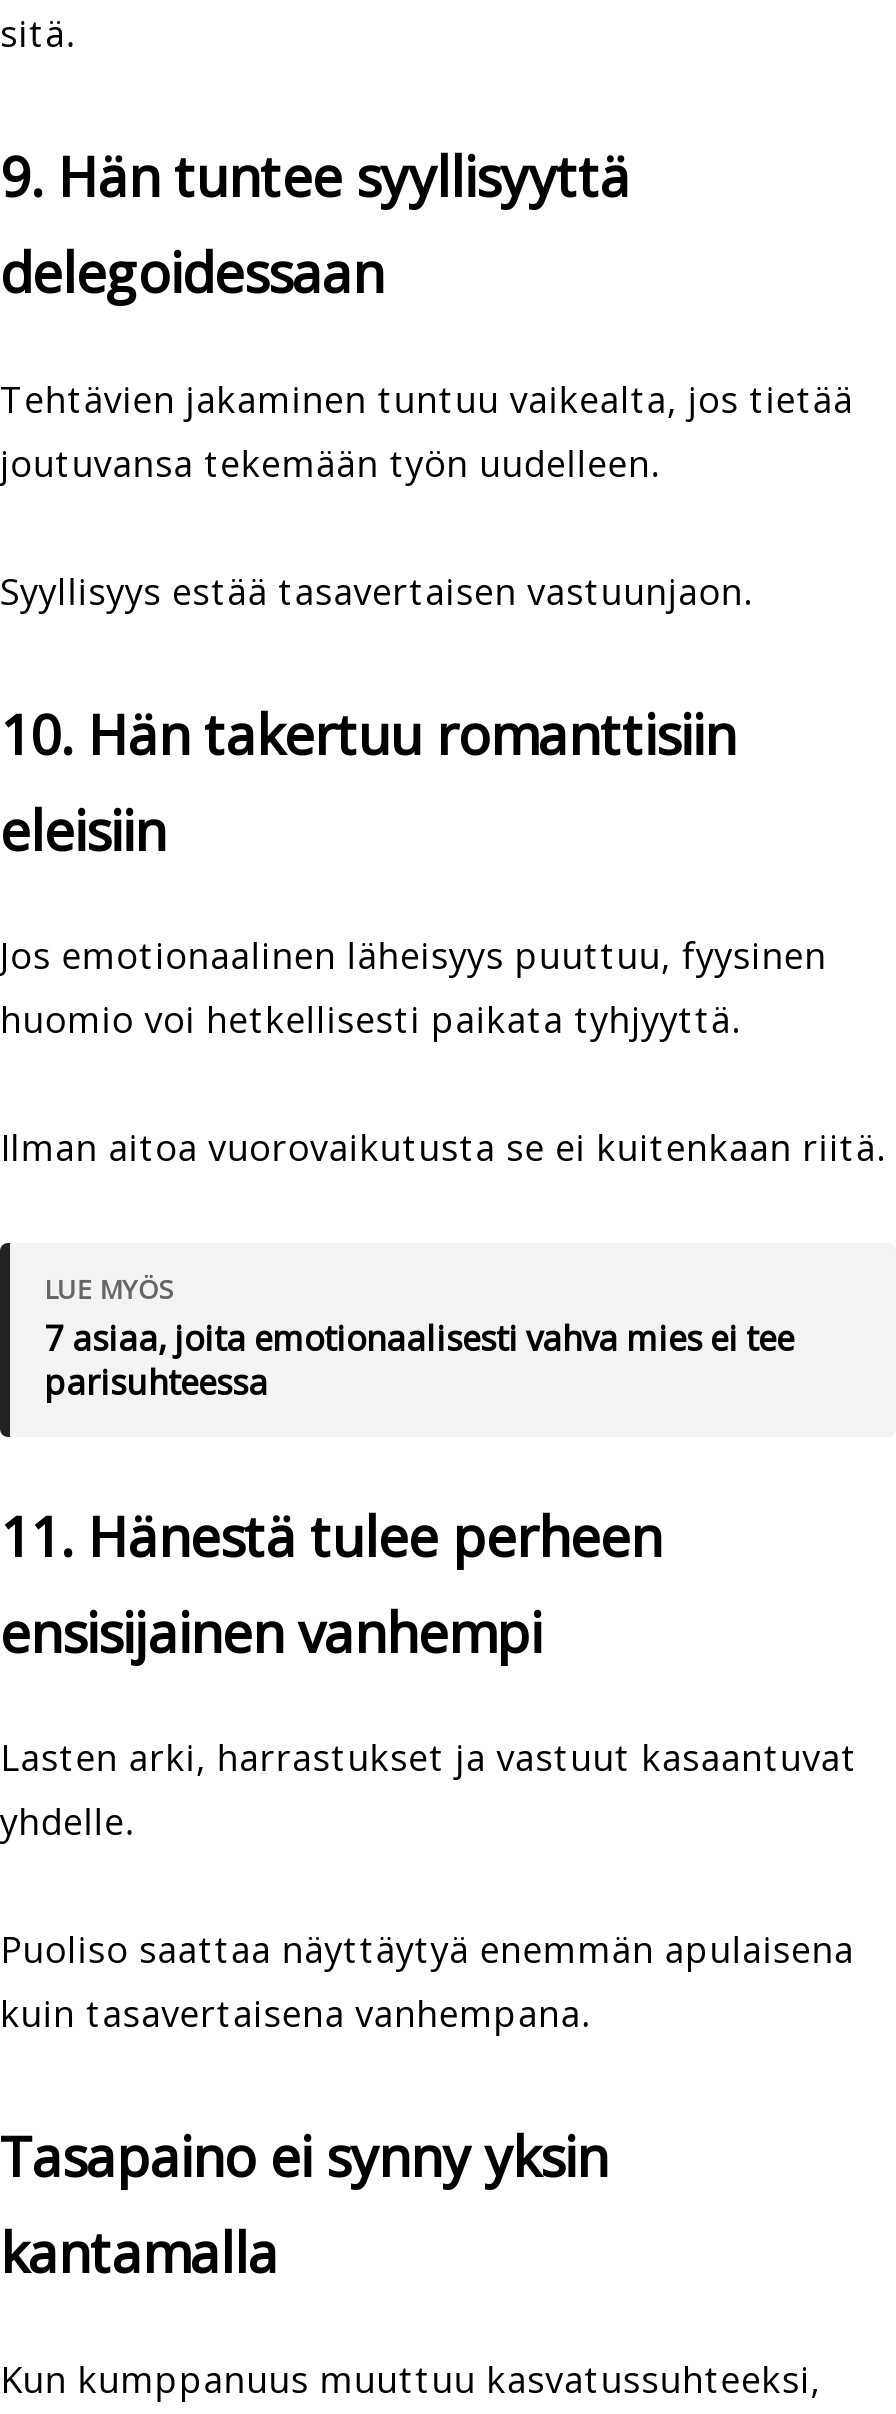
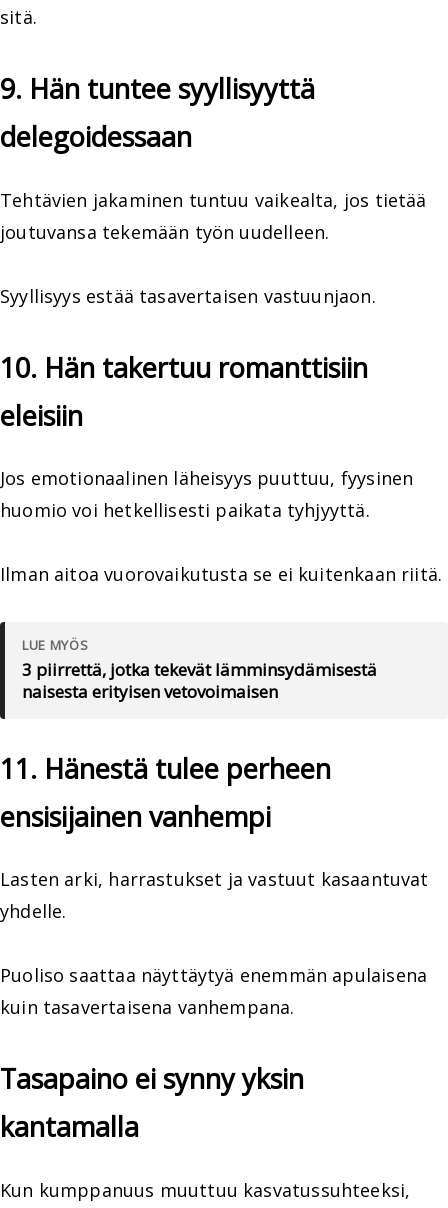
- 7 asiaa, joita emotionaalisesti vahva mies ei tee
- parisuhteessa
+ 3 piirrettä, jotka tekevät lämminsydämisestä
+ naisesta erityisen vetovoimaisen
